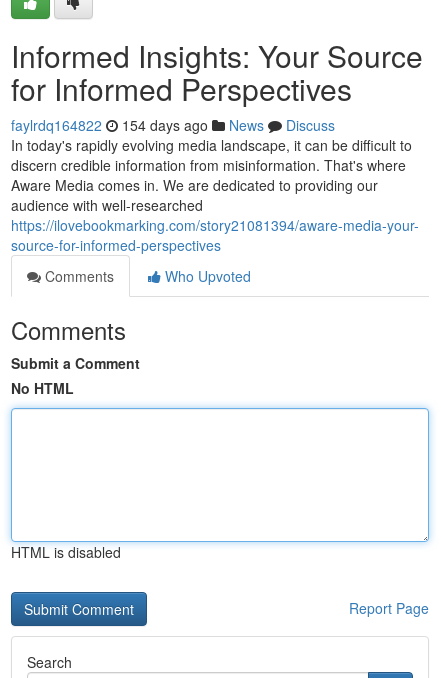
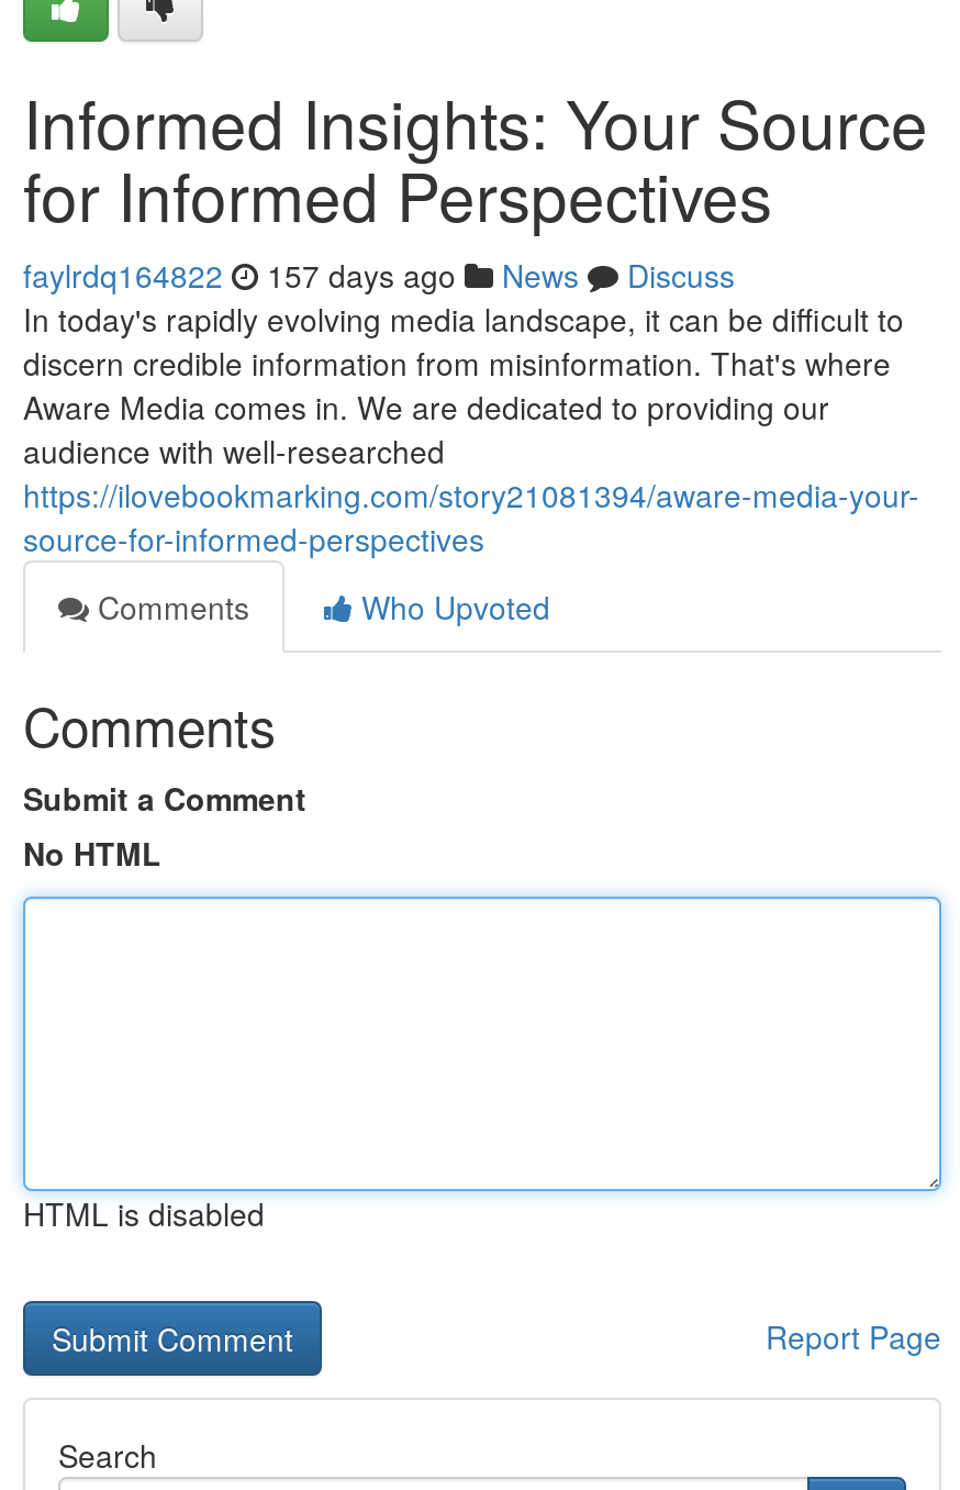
- faylrdq164822 154 days ago News Discuss
+ faylrdq164822 157 days ago News Discuss
